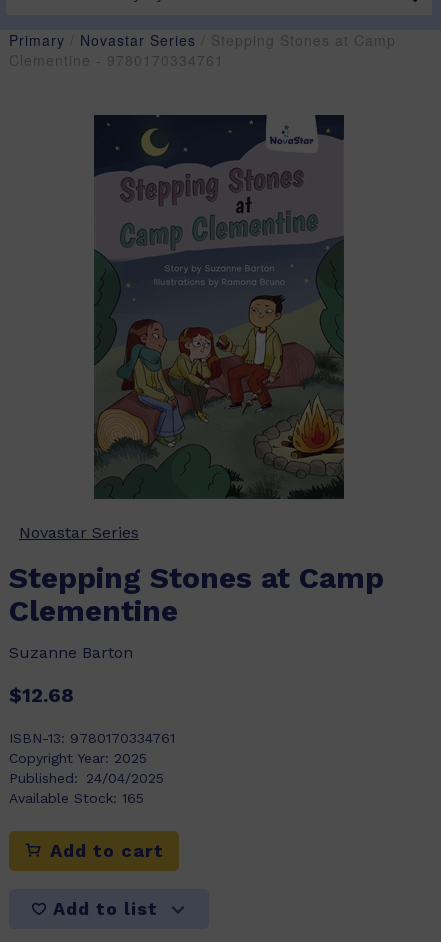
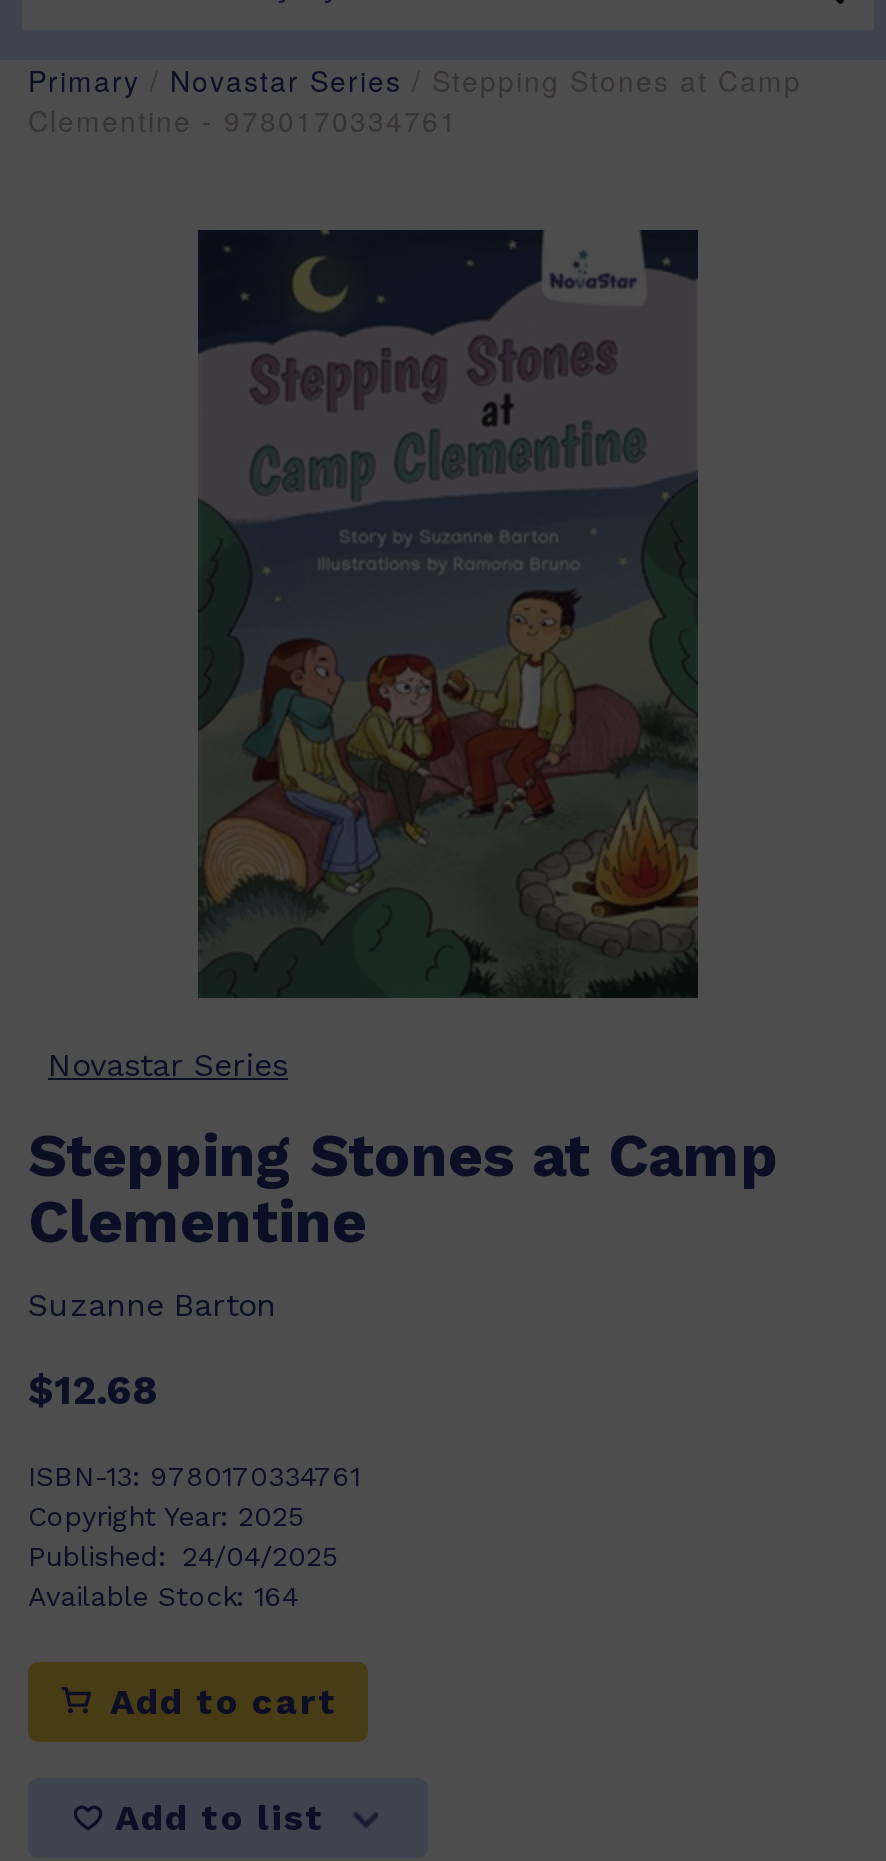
- Available Stock: 165
+ Available Stock: 164
